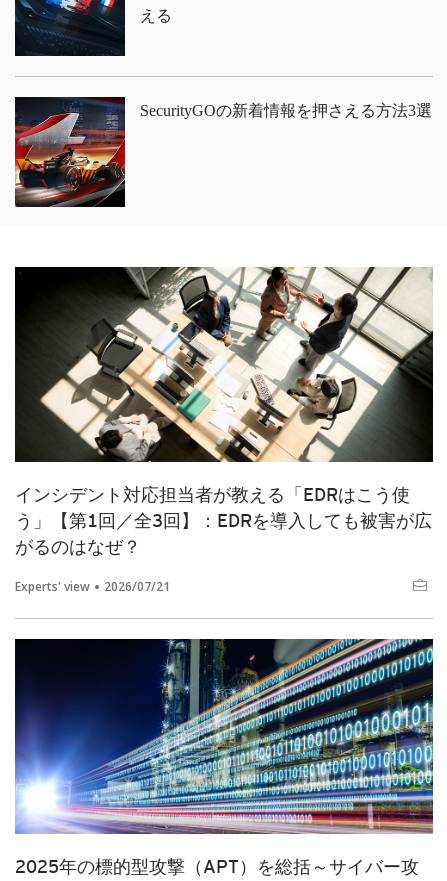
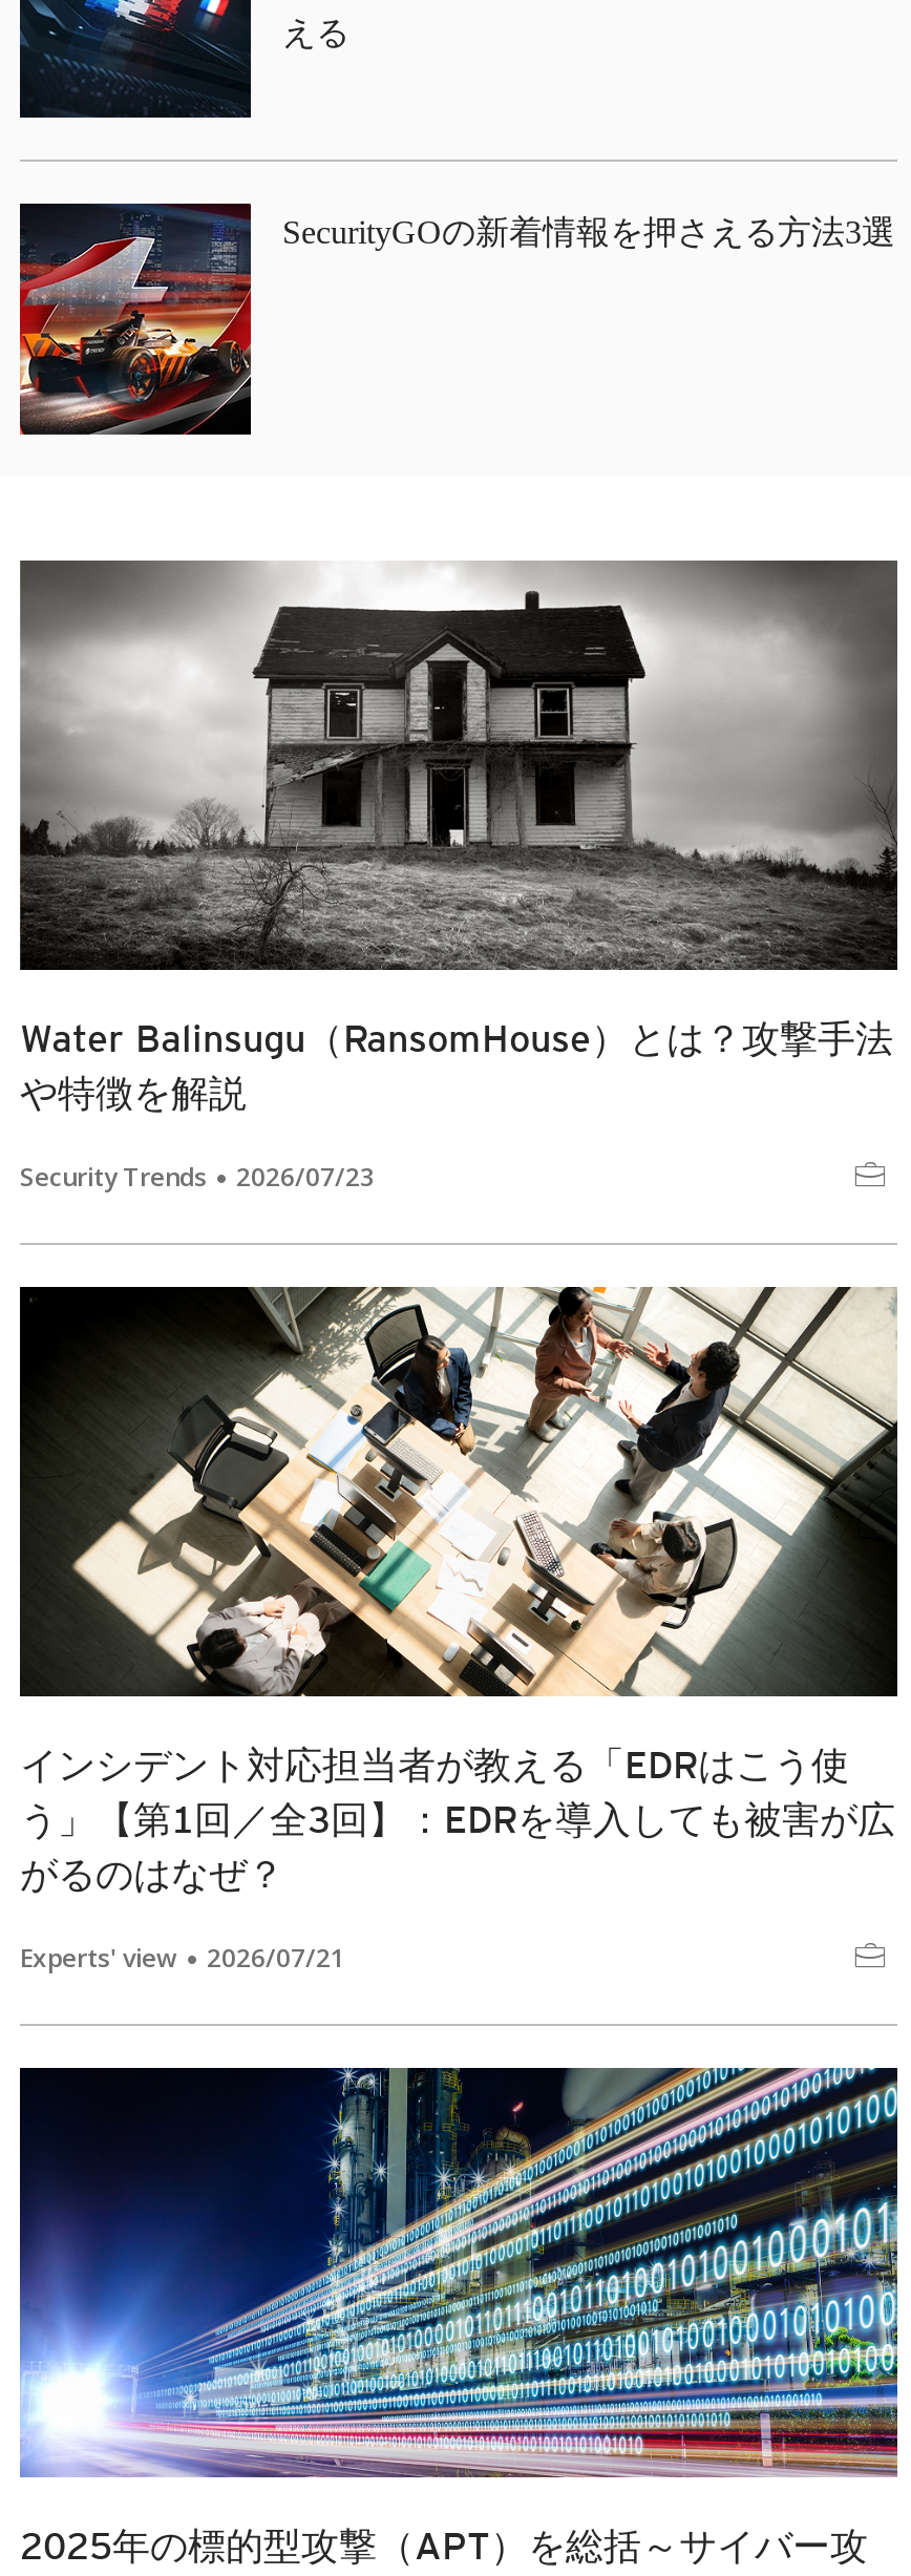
+ [image]
+ Water Balinsugu（RansomHouse）とは？攻撃手法
+ や特徴を解説
+ Security Trends
+ 2026/07/23
